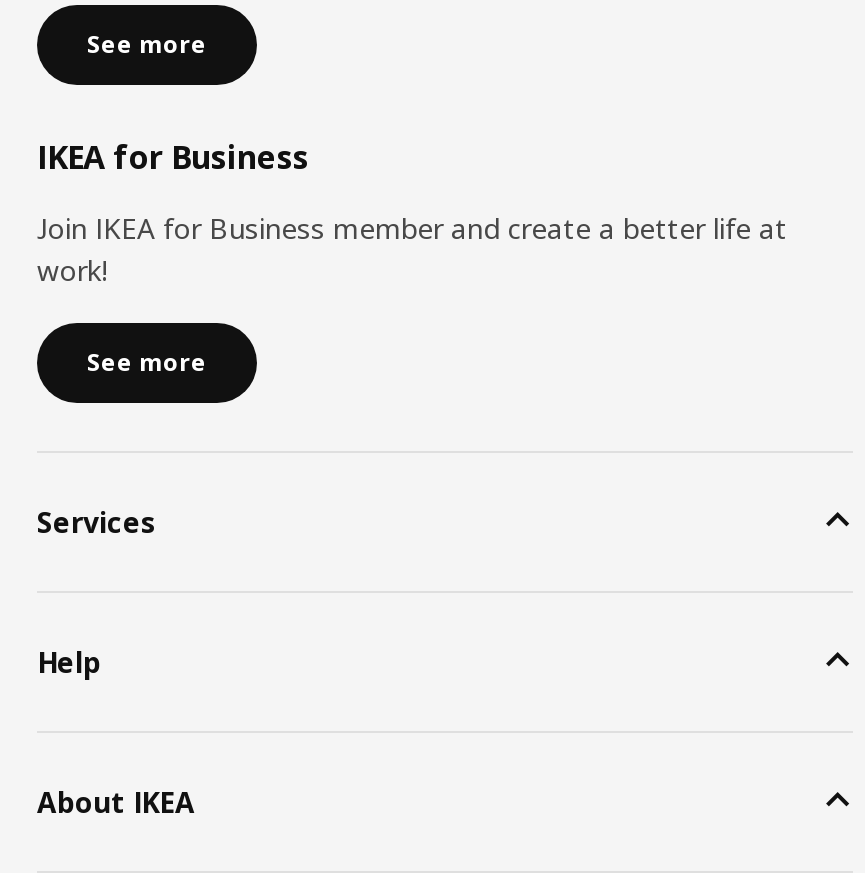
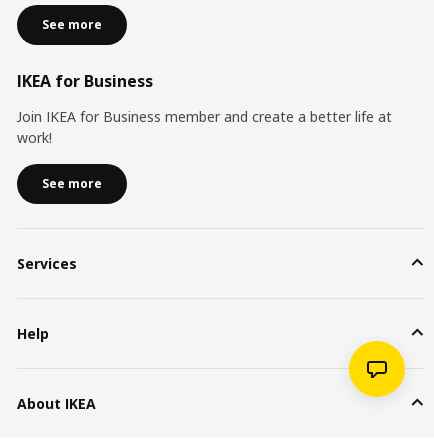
+ [image]
